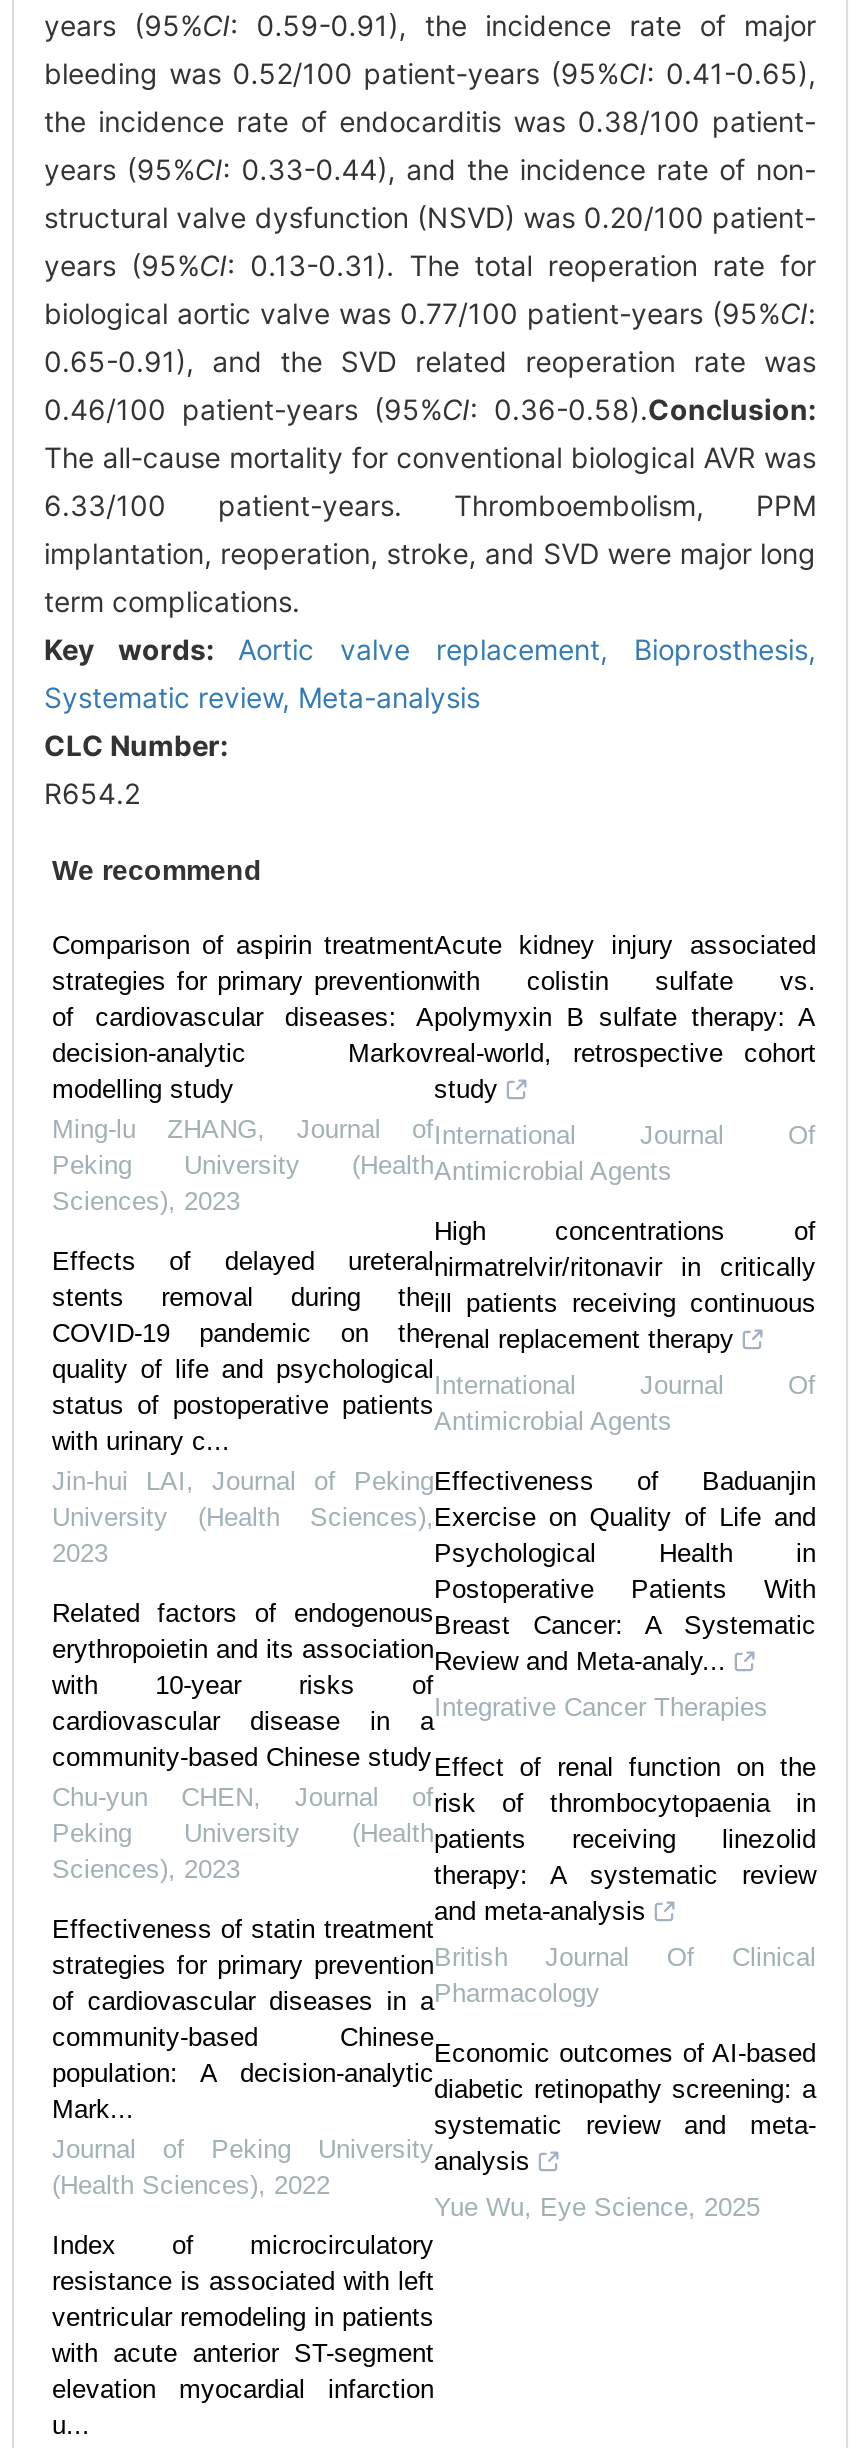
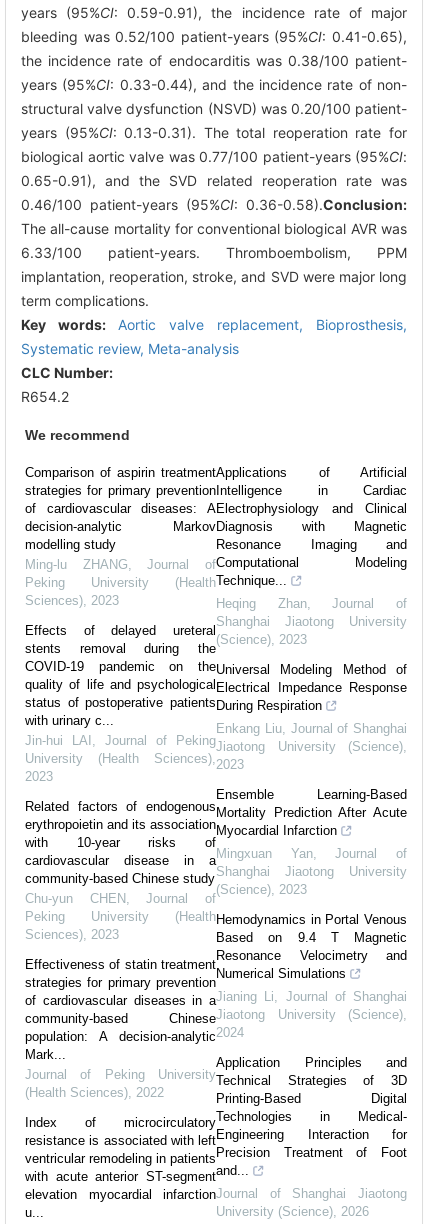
- Acute kidney injury associated
- with colistin sulfate vs.
- polymyxin B sulfate therapy: A
- real-world, retrospective cohort
- study
+ Applications of Artificial
+ Intelligence in Cardiac
+ Electrophysiology and Clinical
+ Diagnosis with Magnetic
+ Resonance Imaging and
+ Computational Modeling
+ Technique...

- International Journal Of
- Antimicrobial Agents
+ Heqing Zhan, Journal of
+ Shanghai Jiaotong University
+ (Science), 2023

- High concentrations of
- nirmatrelvir/ritonavir in critically
- ill patients receiving continuous
- renal replacement therapy
+ Universal Modeling Method of
+ Electrical Impedance Response
+ During Respiration

- International Journal Of
- Antimicrobial Agents
+ Enkang Liu, Journal of Shanghai
+ Jiaotong University (Science),
+ 2023

- Effectiveness of Baduanjin
- Exercise on Quality of Life and
- Psychological Health in
- Postoperative Patients With
- Breast Cancer: A Systematic
- Review and Meta-analy...
+ Ensemble Learning-Based
+ Mortality Prediction After Acute
+ Myocardial Infarction

- Integrative Cancer Therapies
+ Mingxuan Yan, Journal of
+ Shanghai Jiaotong University
+ (Science), 2023

- Effect of renal function on the
- risk of thrombocytopaenia in
- patients receiving linezolid
- therapy: A systematic review
- and meta-analysis
+ Hemodynamics in Portal Venous
+ Based on 9.4 T Magnetic
+ Resonance Velocimetry and
+ Numerical Simulations

- British Journal Of Clinical
- Pharmacology
+ Jianing Li, Journal of Shanghai
+ Jiaotong University (Science),
+ 2024

- Economic outcomes of AI-based
- diabetic retinopathy screening: a
- systematic review and meta-
- analysis
+ Application Principles and
+ Technical Strategies of 3D
+ Printing-Based Digital
+ Technologies in Medical-
+ Engineering Interaction for
+ Precision Treatment of Foot
+ and...

- Yue Wu, Eye Science, 2025
+ Journal of Shanghai Jiaotong
+ University (Science), 2026
